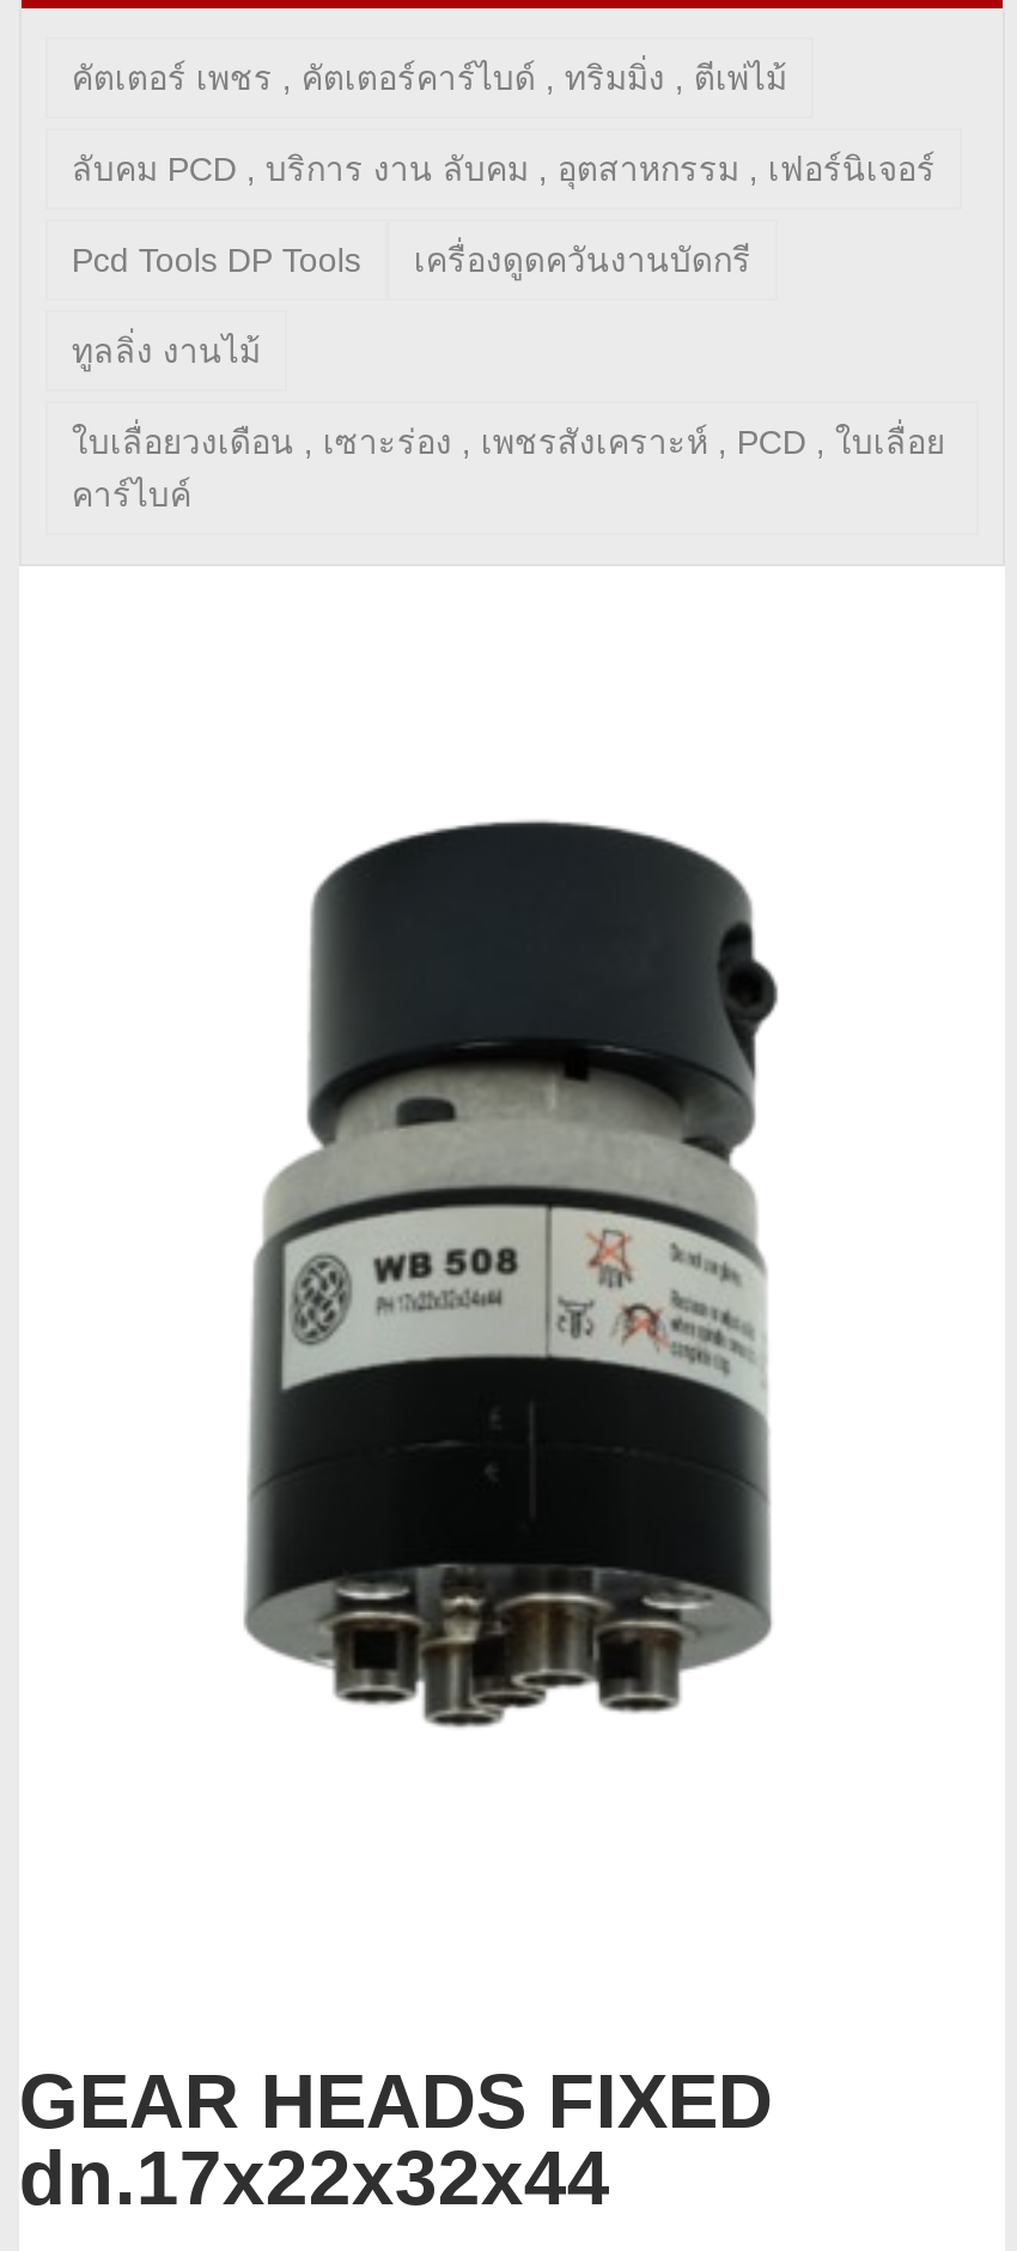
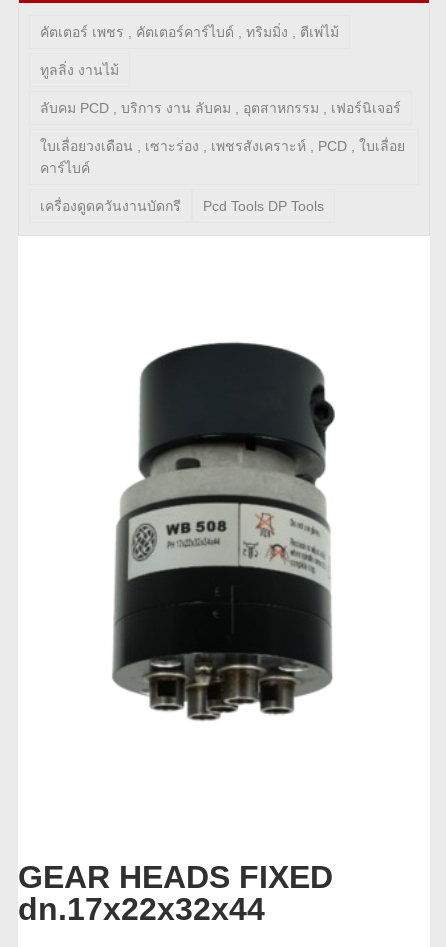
moved down: ลับคม PCD , บริการ งาน ลับคม , อุตสาหกรรม , เฟอร์นิเจอร์

moved down: เครื่องดูดควันงานบัดกรี | Pcd Tools DP Tools

moved up: ทูลลิ่ง งานไม้

moved up: ใบเลื่อยวงเดือน , เซาะร่อง , เพชรสังเคราะห์ , PCD , ใบเลื่อย | คาร์ไบค์
